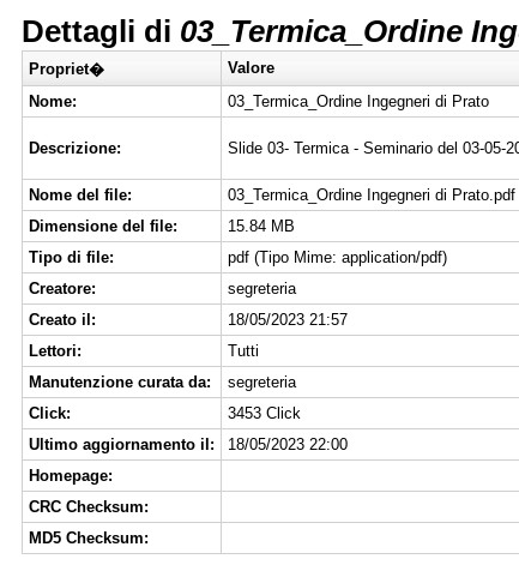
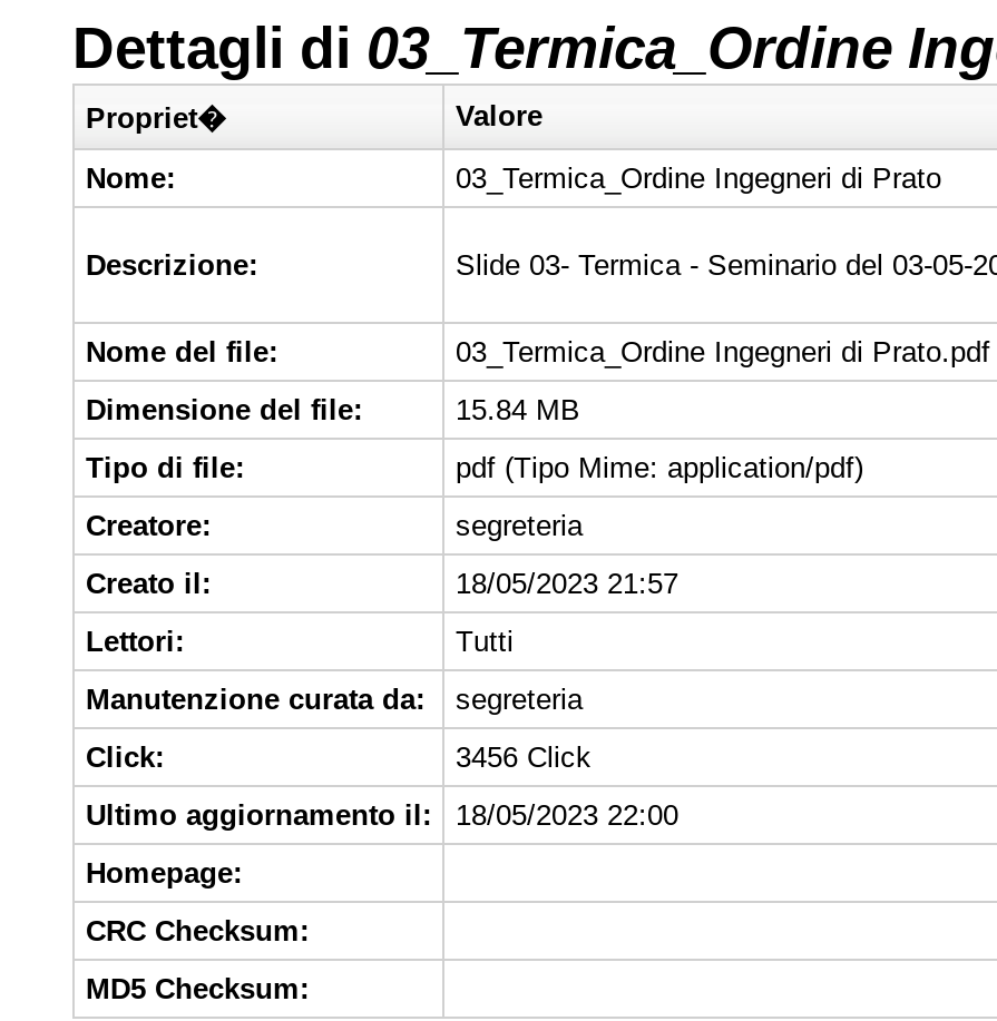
- 3453 Click
+ 3456 Click
